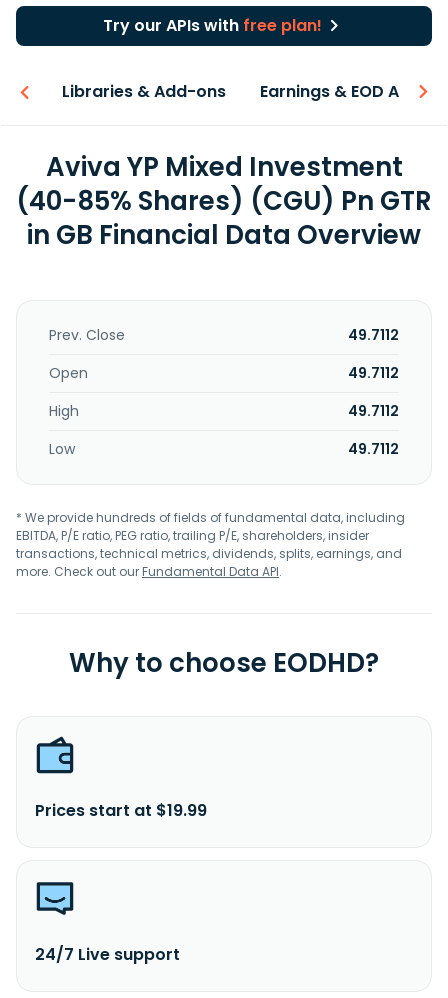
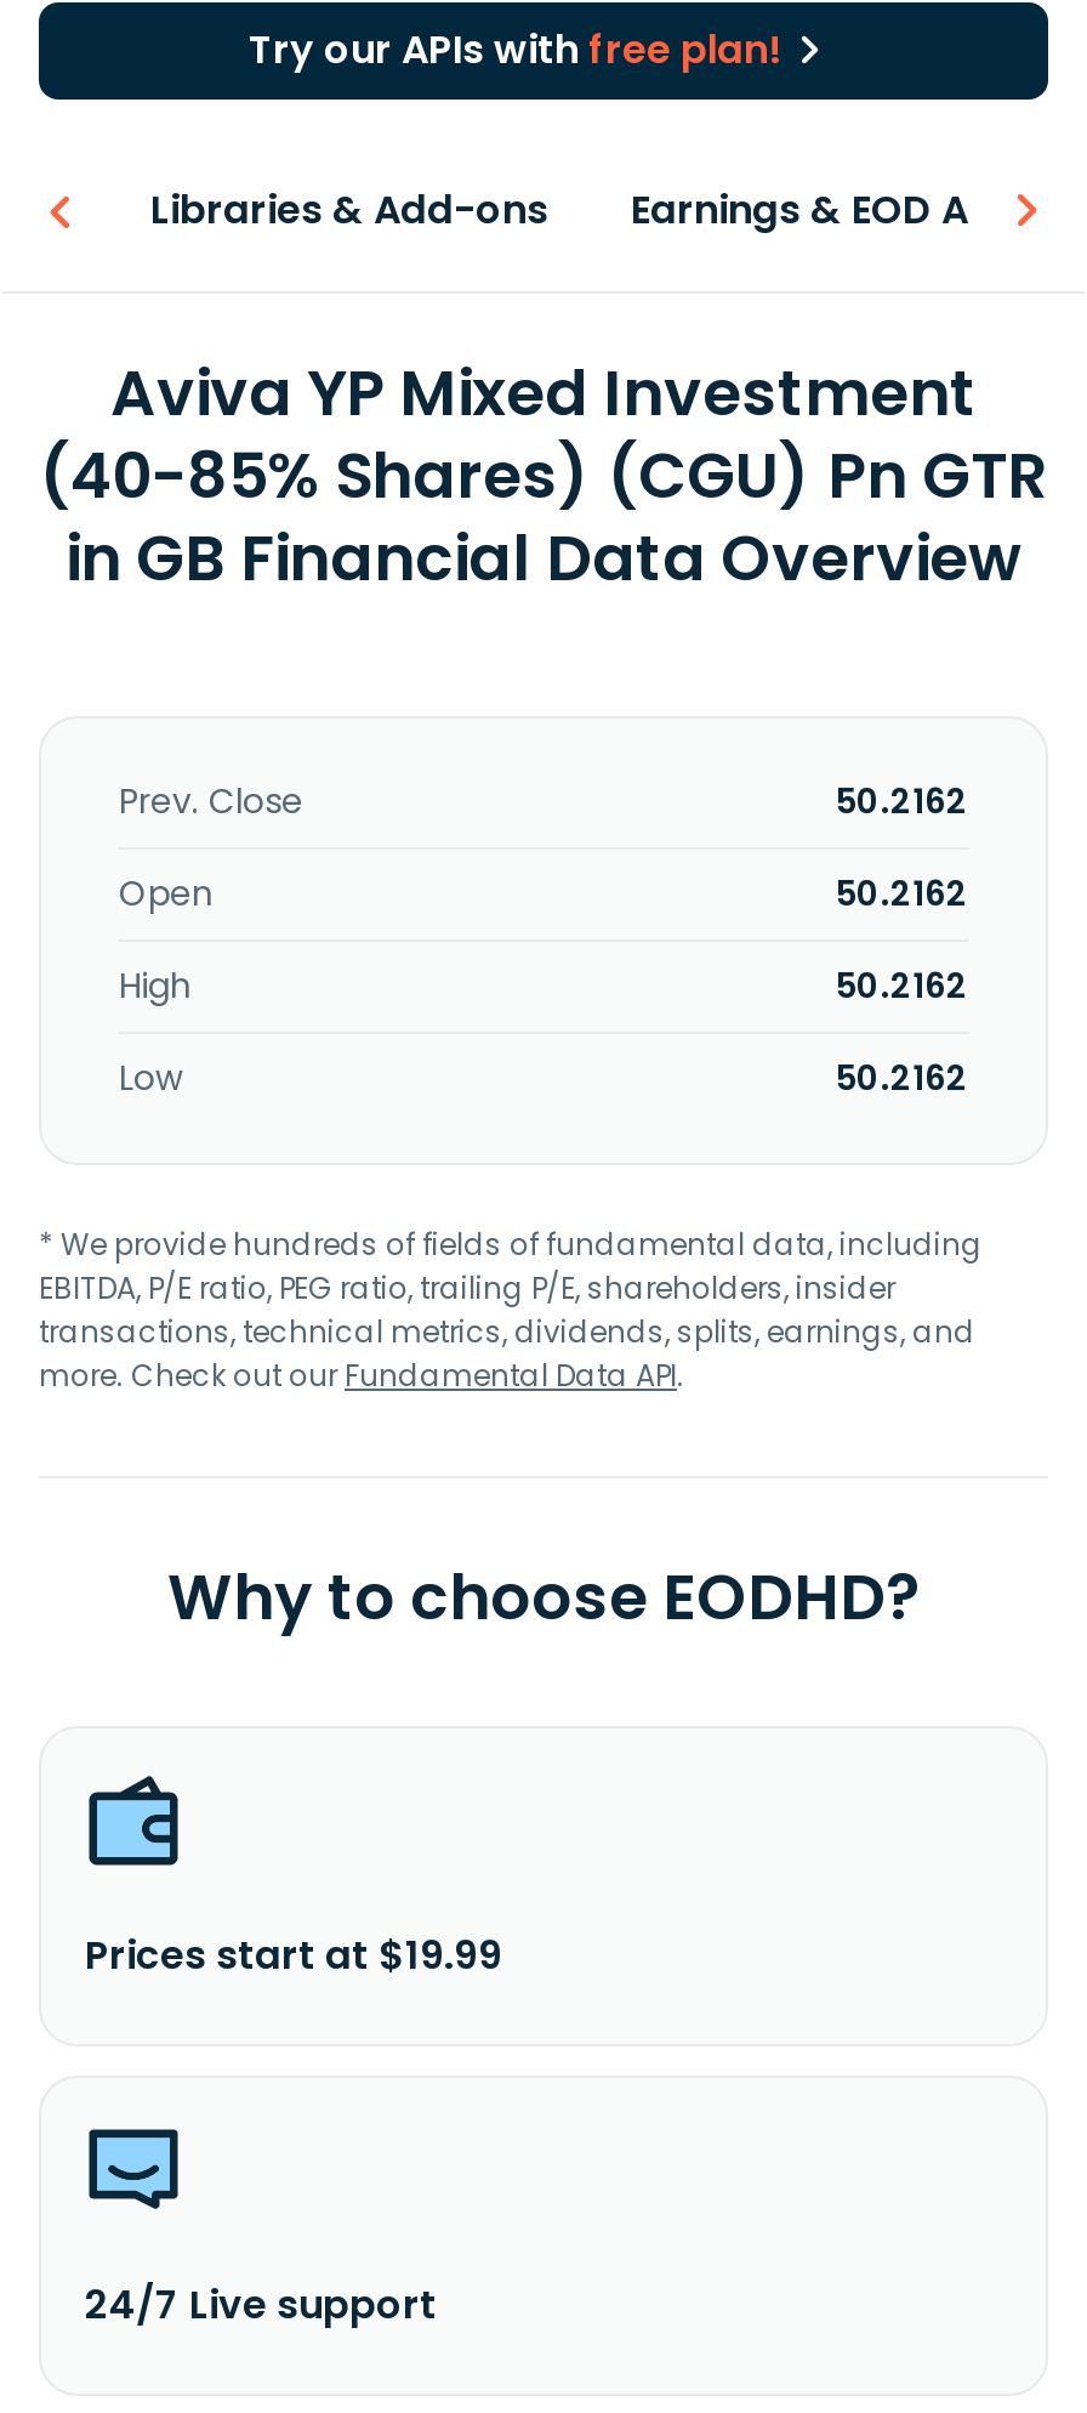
- 49.7112
+ 50.2162

- 49.7112
+ 50.2162

- 49.7112
+ 50.2162

- 49.7112
+ 50.2162
